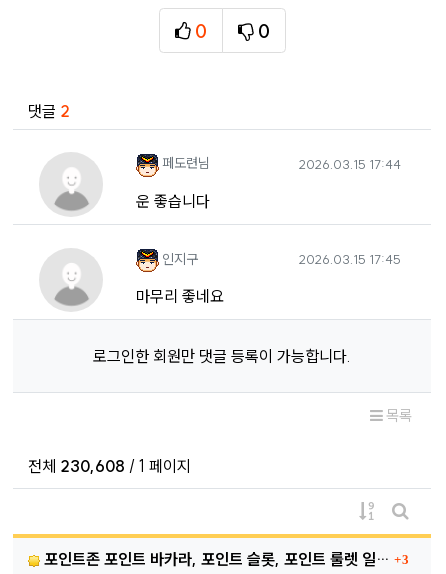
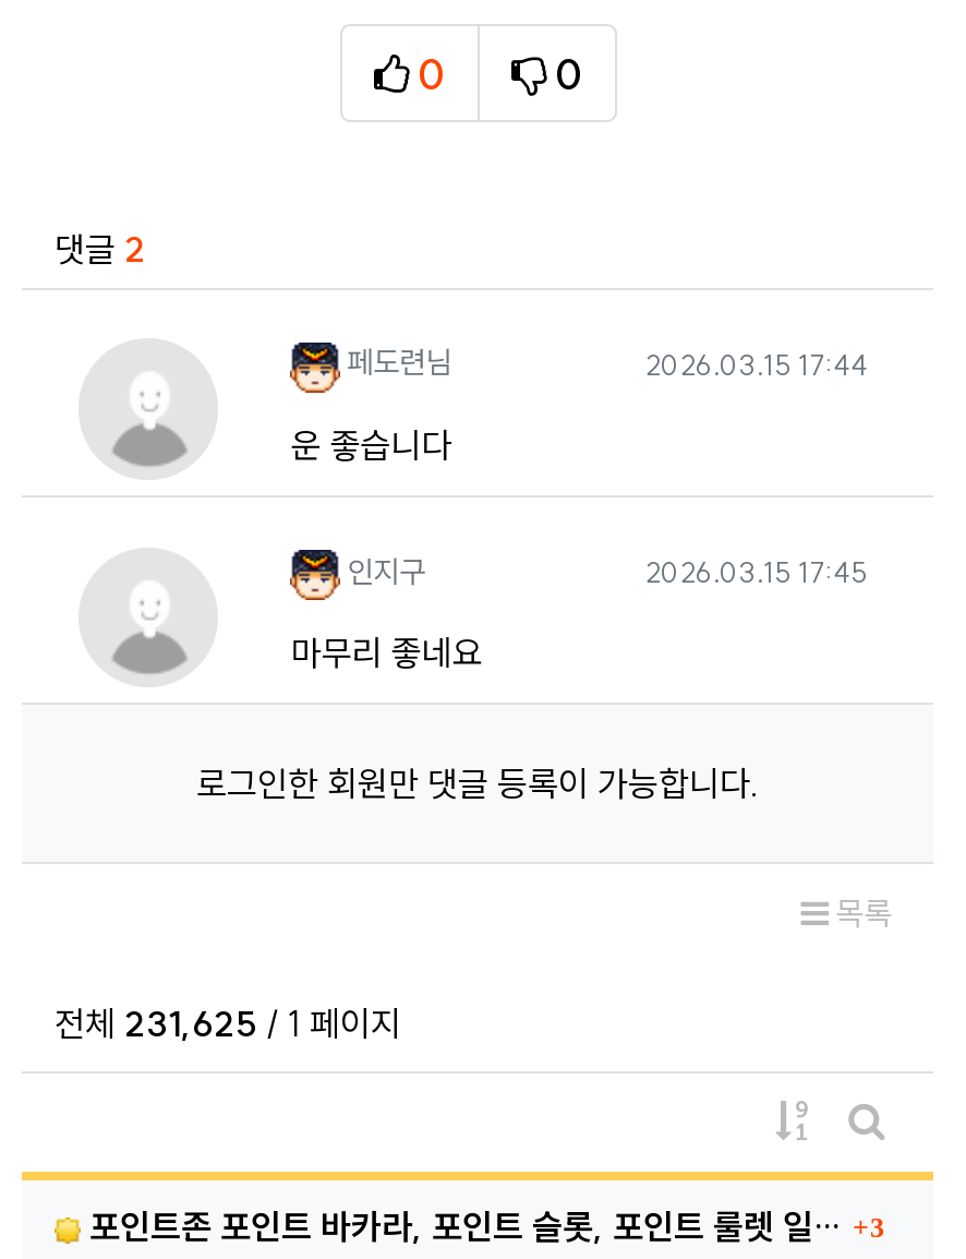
- 전체 230,608 / 1 페이지
+ 전체 231,625 / 1 페이지
